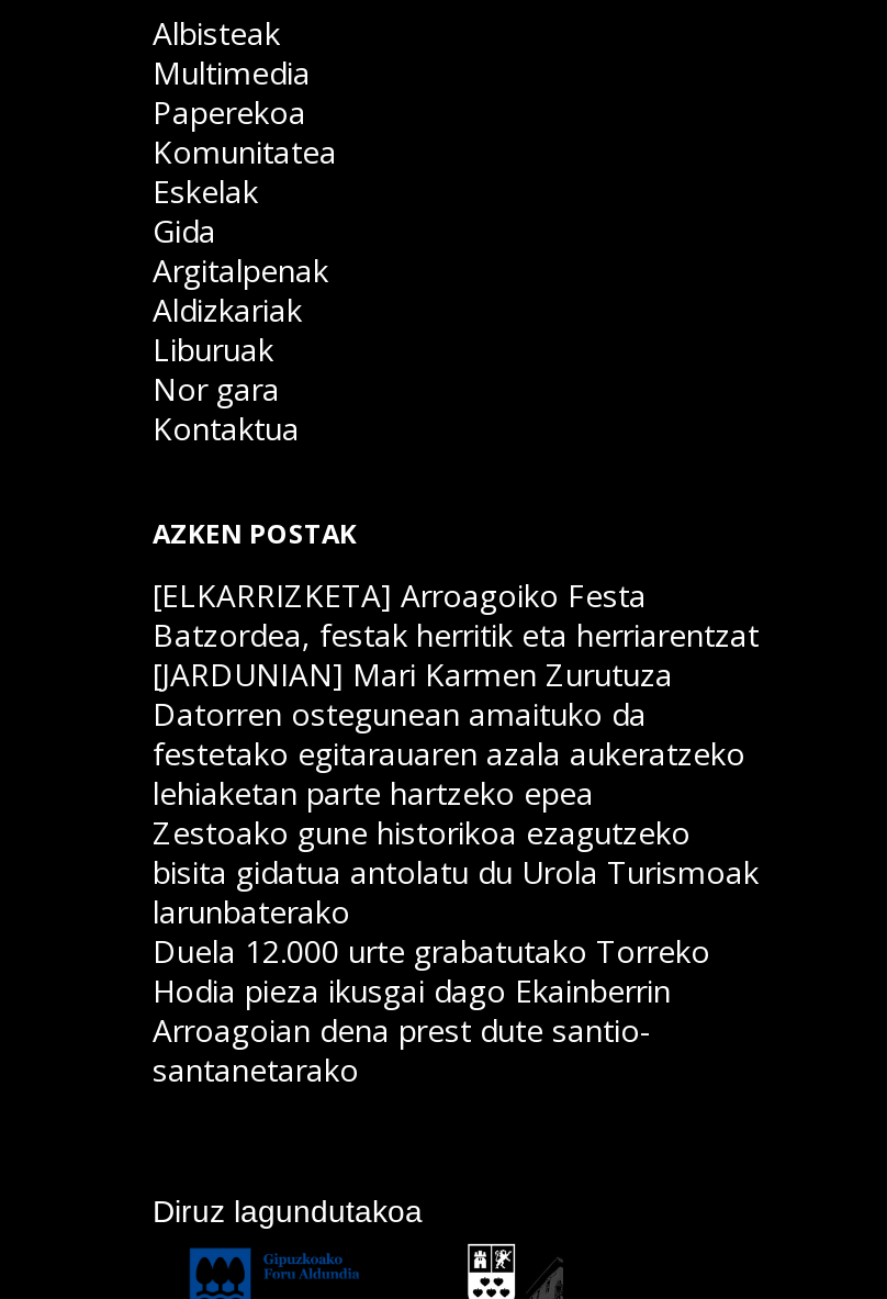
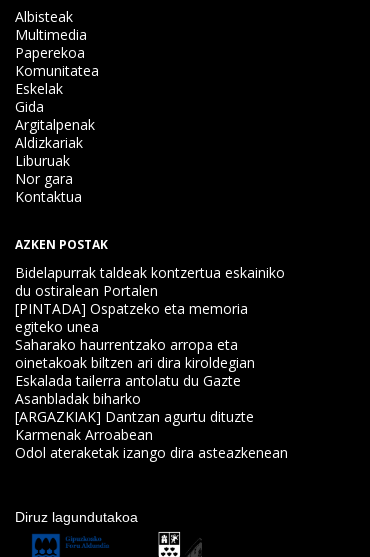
- [ELKARRIZKETA] Arroagoiko Festa
- Batzordea, festak herritik eta herriarentzat
- [JARDUNIAN] Mari Karmen Zurutuza
- Datorren ostegunean amaituko da
- festetako egitarauaren azala aukeratzeko
- lehiaketan parte hartzeko epea
- Zestoako gune historikoa ezagutzeko
- bisita gidatua antolatu du Urola Turismoak
- larunbaterako
- Duela 12.000 urte grabatutako Torreko
- Hodia pieza ikusgai dago Ekainberrin
- Arroagoian dena prest dute santio-
- santanetarako
+ Bidelapurrak taldeak kontzertua eskainiko
+ du ostiralean Portalen
+ [PINTADA] Ospatzeko eta memoria
+ egiteko unea
+ Saharako haurrentzako arropa eta
+ oinetakoak biltzen ari dira kiroldegian
+ Eskalada tailerra antolatu du Gazte
+ Asanbladak biharko
+ [ARGAZKIAK] Dantzan agurtu dituzte
+ Karmenak Arroabean
+ Odol ateraketak izango dira asteazkenean
